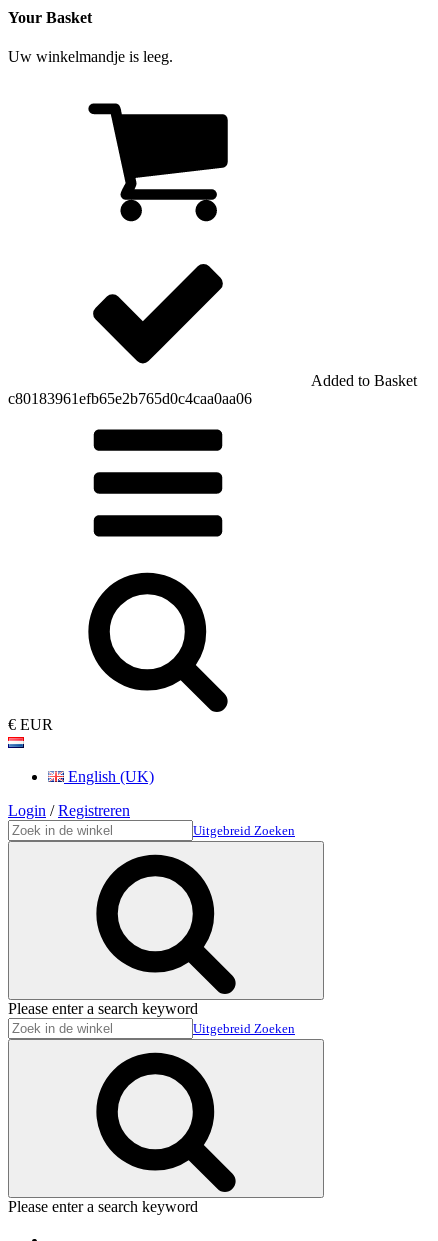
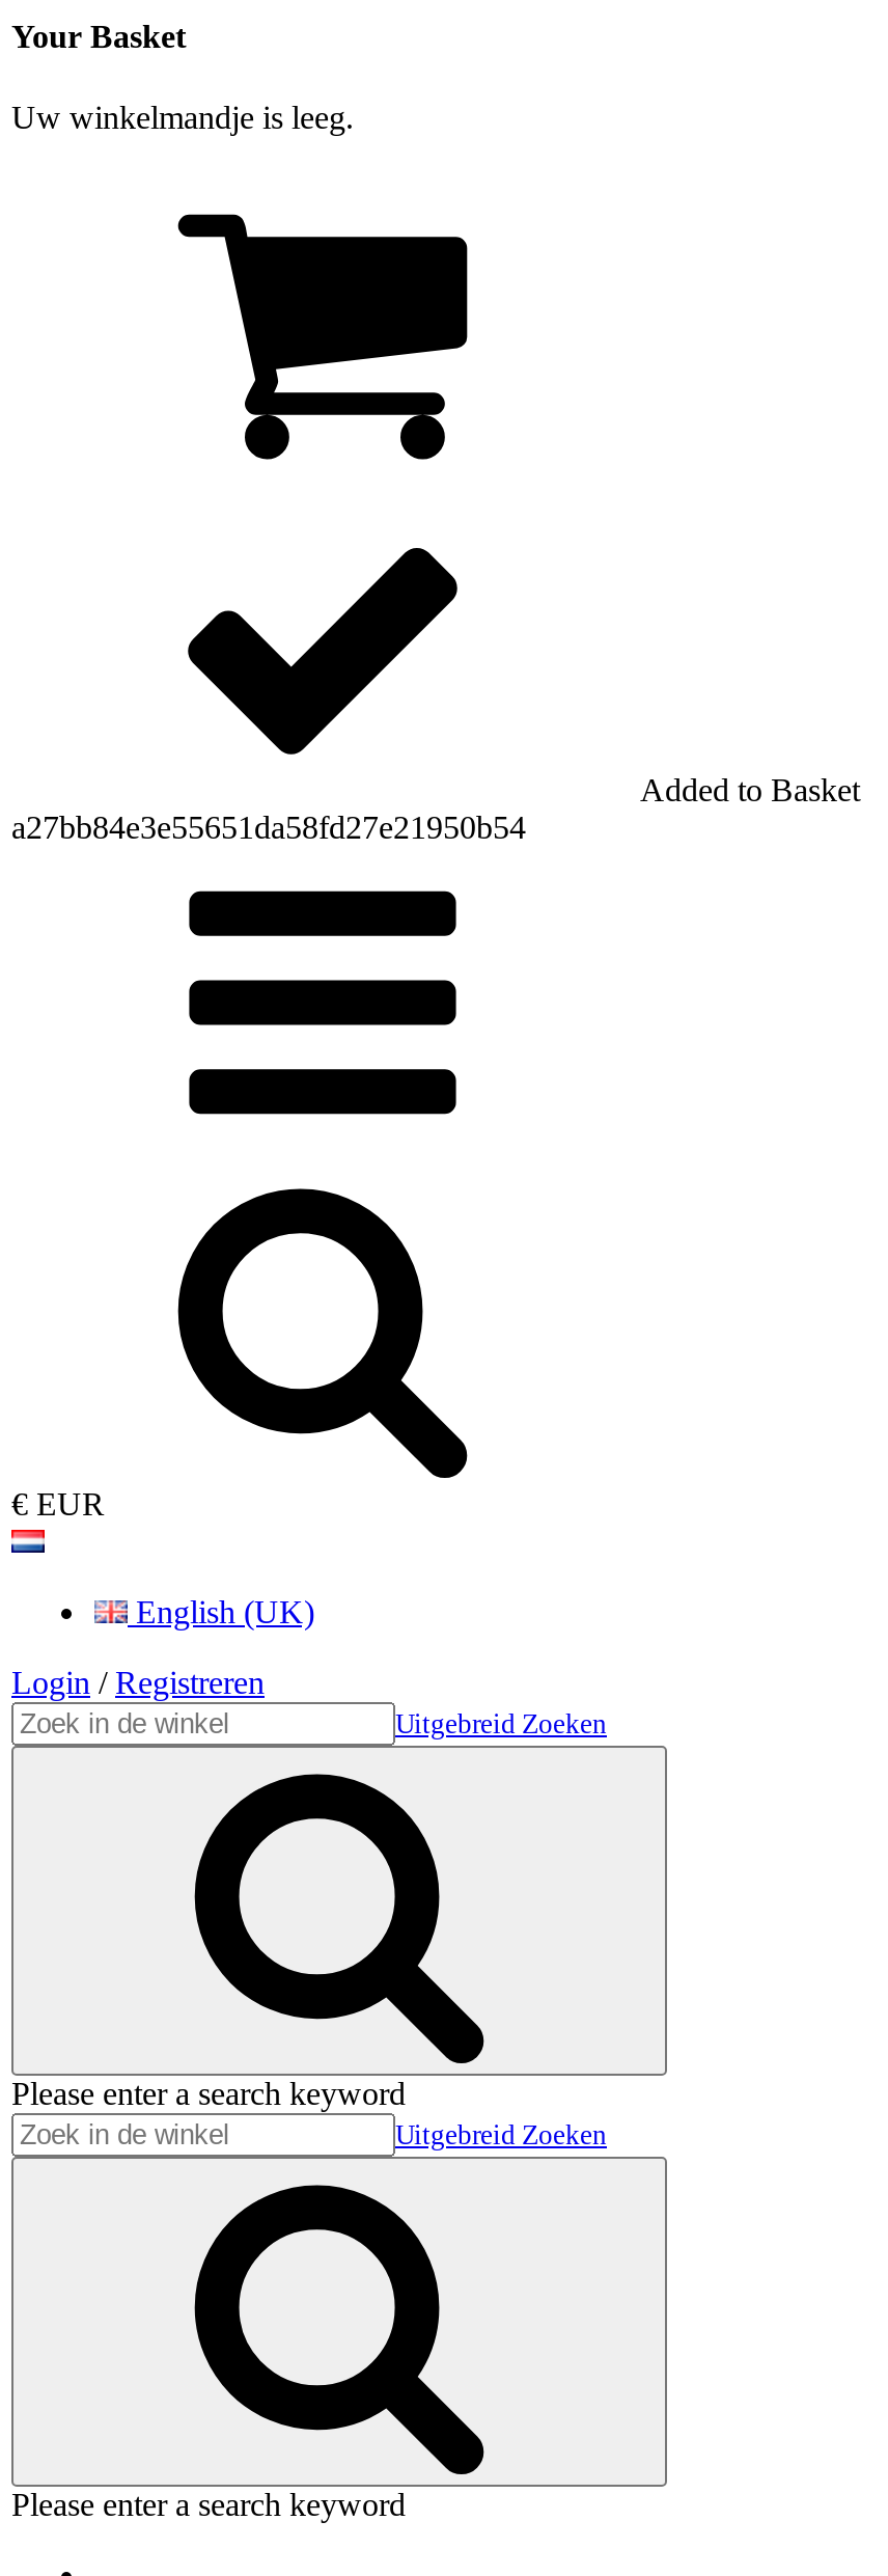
- c80183961efb65e2b765d0c4caa0aa06
+ a27bb84e3e55651da58fd27e21950b54
